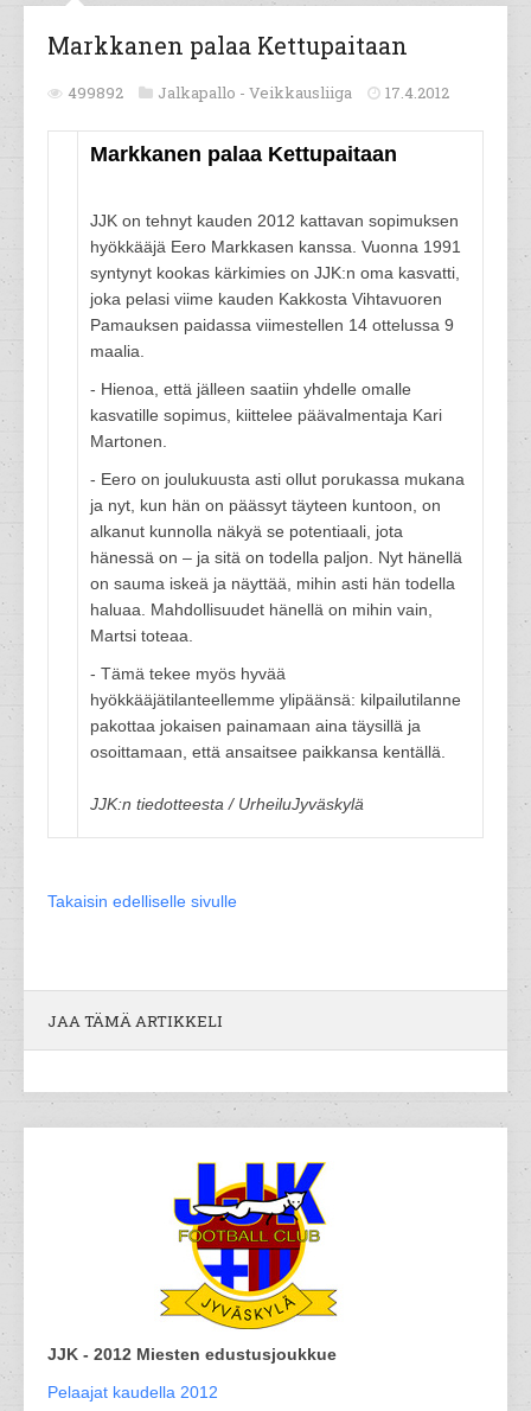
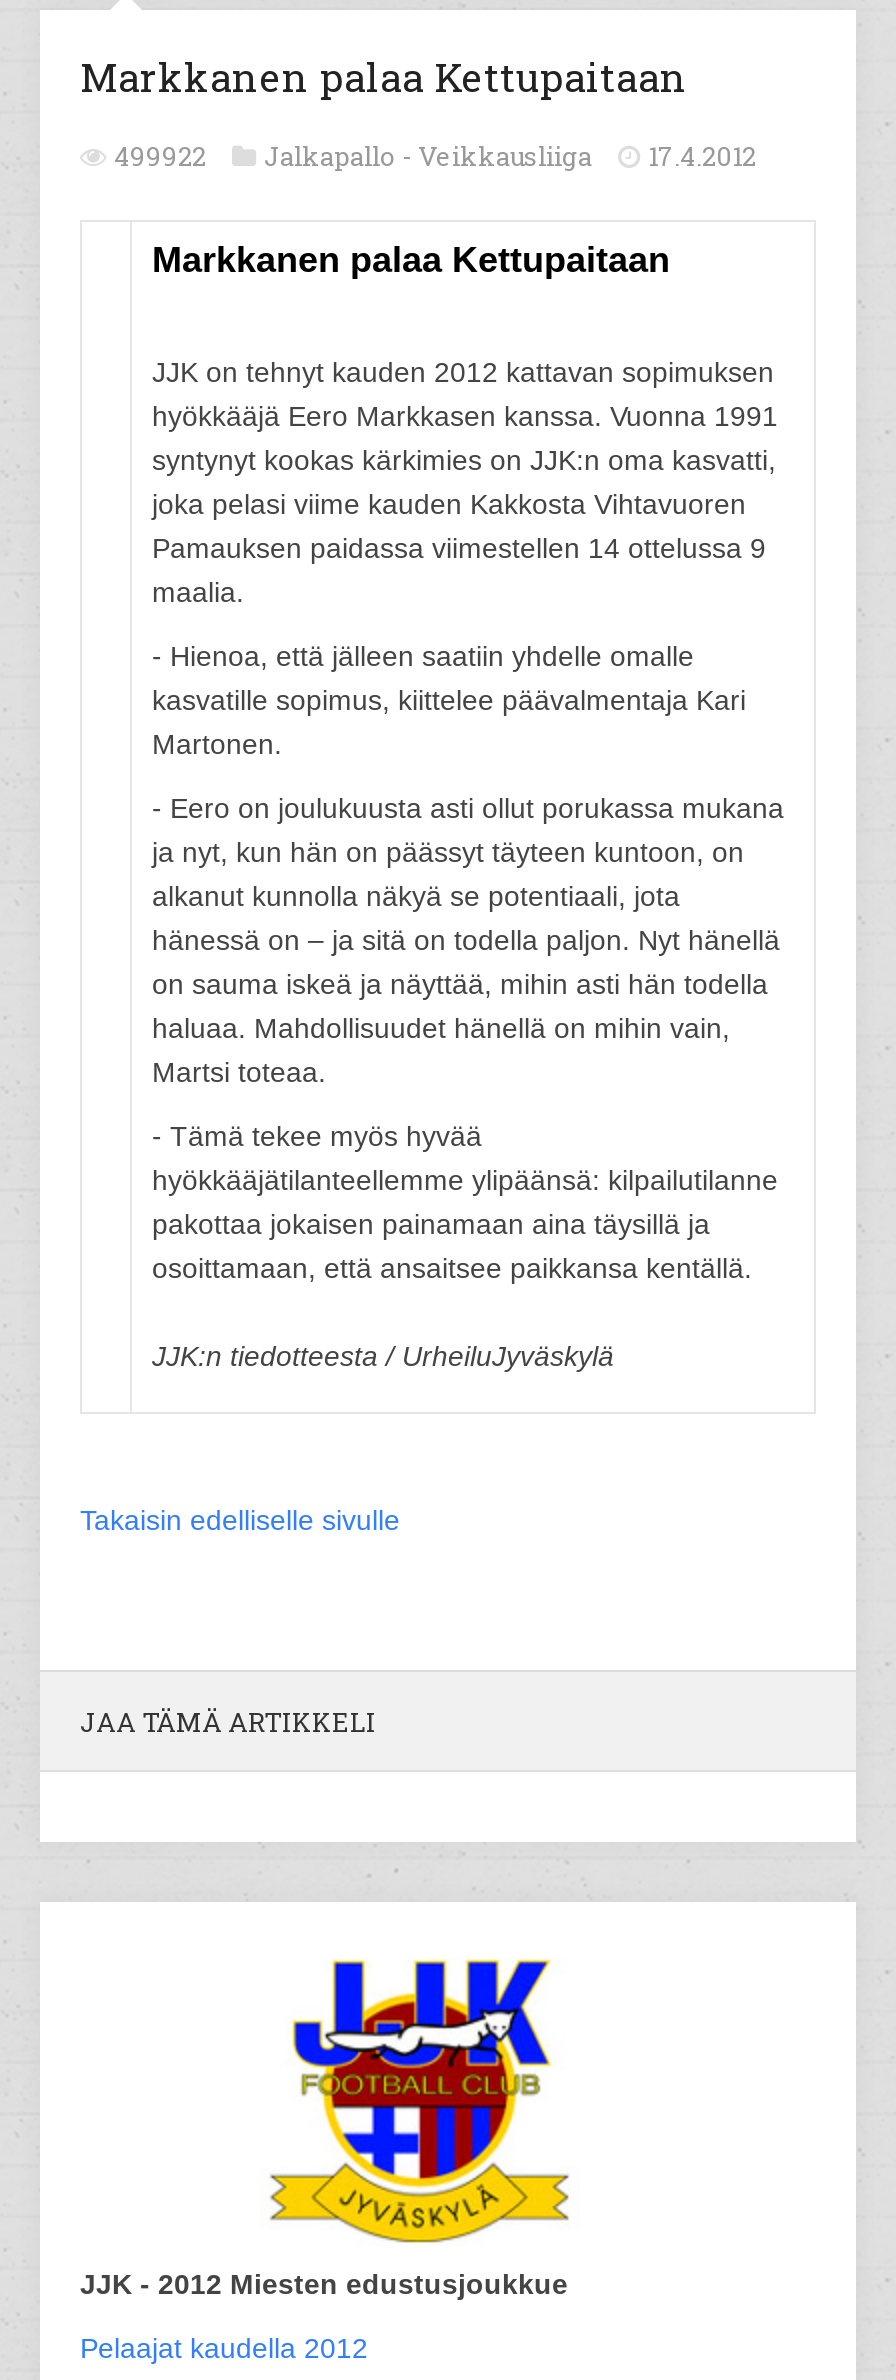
- 499892 Jalkapallo - Veikkausliiga 17.4.2012
+ 499922 Jalkapallo - Veikkausliiga 17.4.2012
